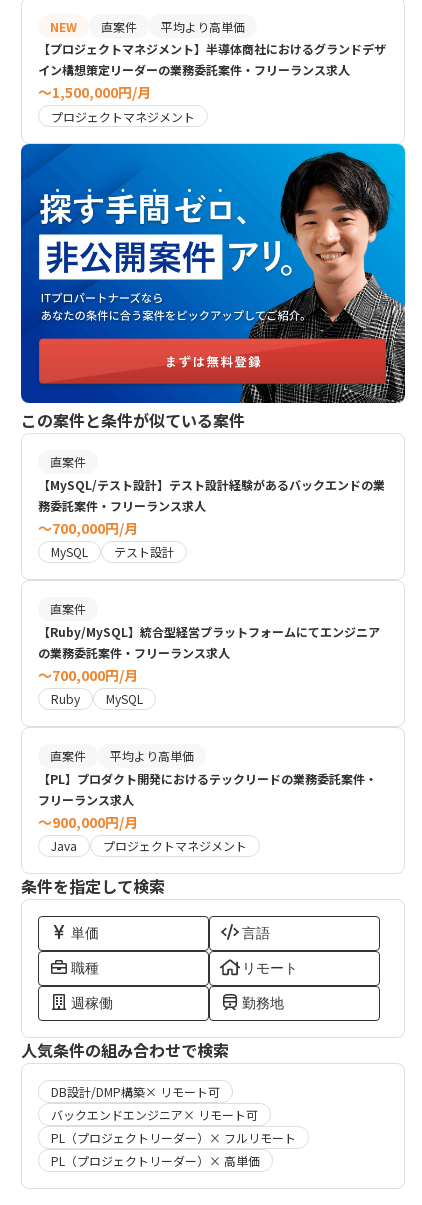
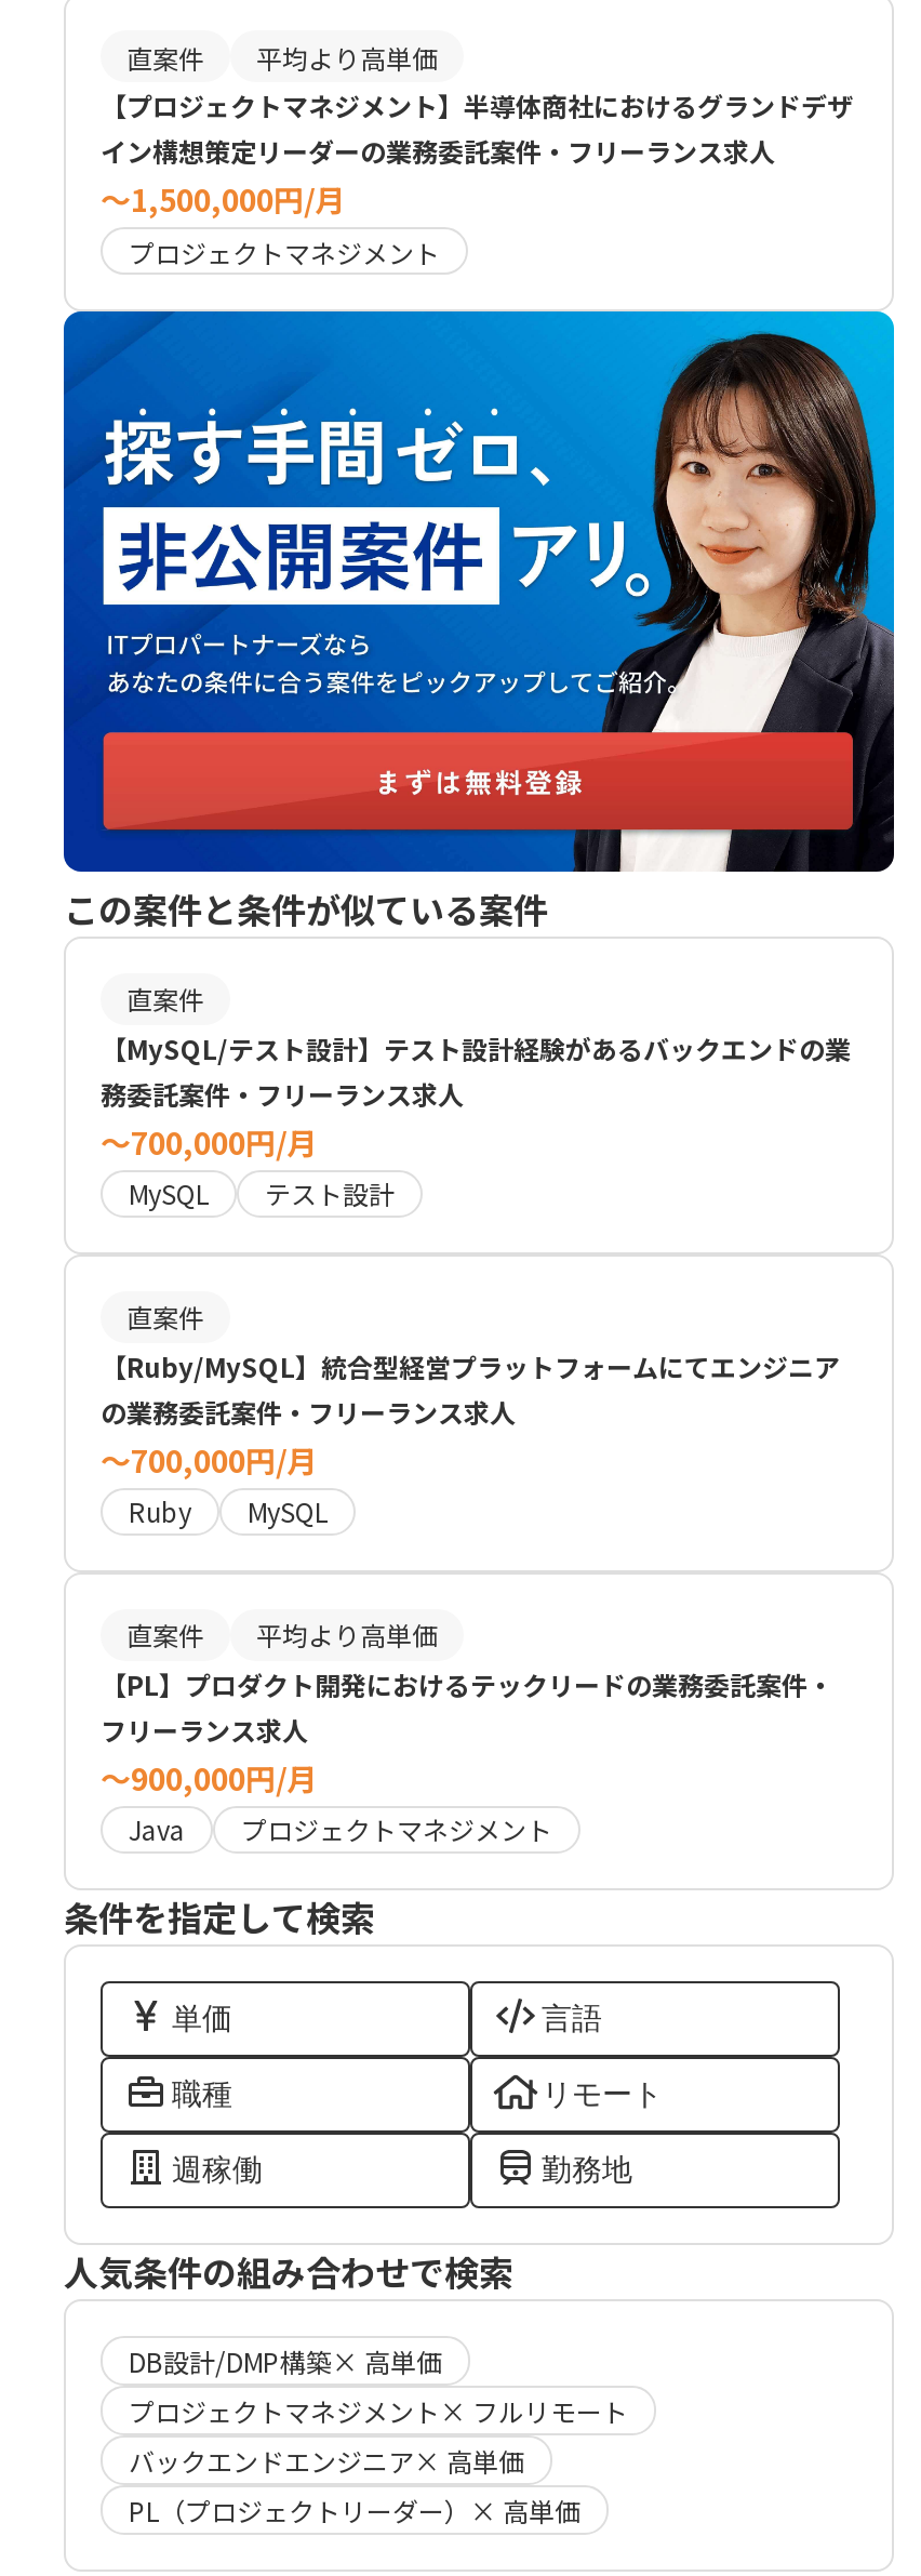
- NEW

- [image]
+ [image]

- DB設計/DMP構築× リモート可
- バックエンドエンジニア× リモート可
- PL（プロジェクトリーダー）× フルリモート
+ DB設計/DMP構築× 高単価
+ プロジェクトマネジメント× フルリモート
+ バックエンドエンジニア× 高単価
